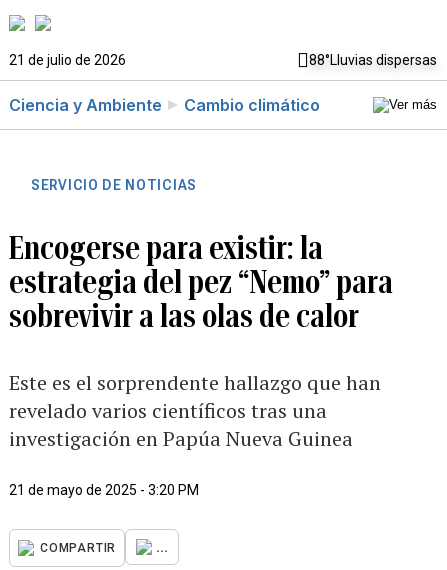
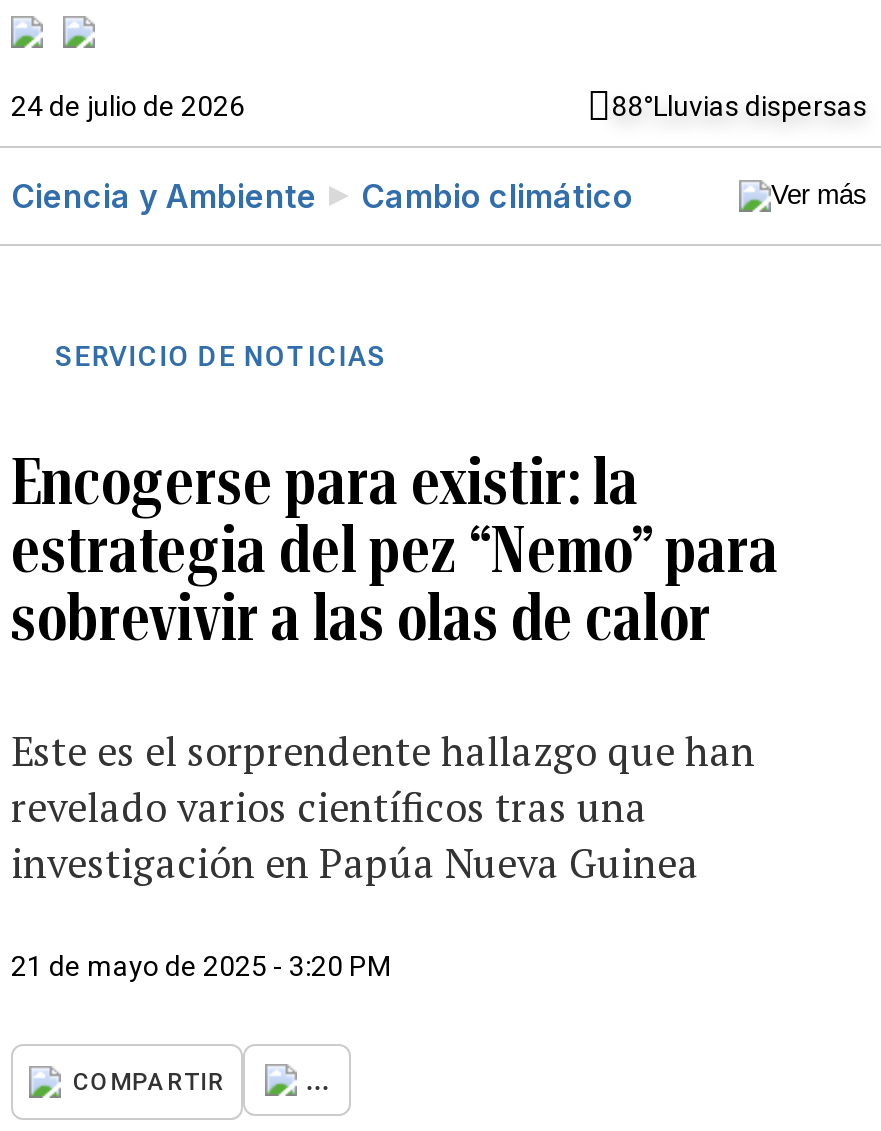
- 21 de julio de 2026
+ 24 de julio de 2026
